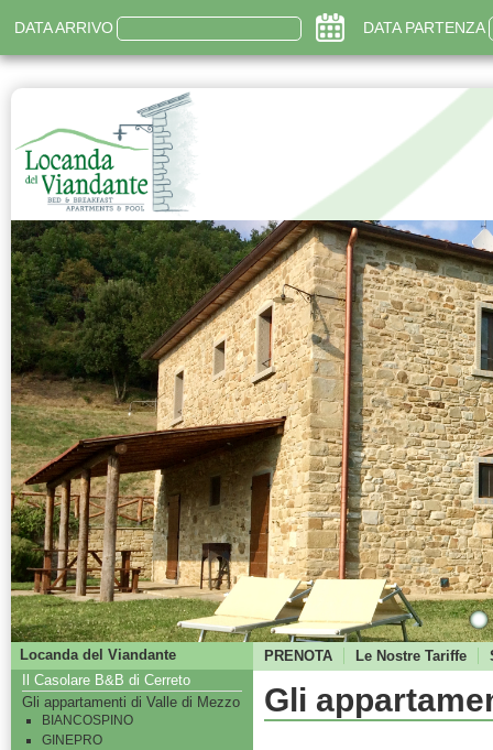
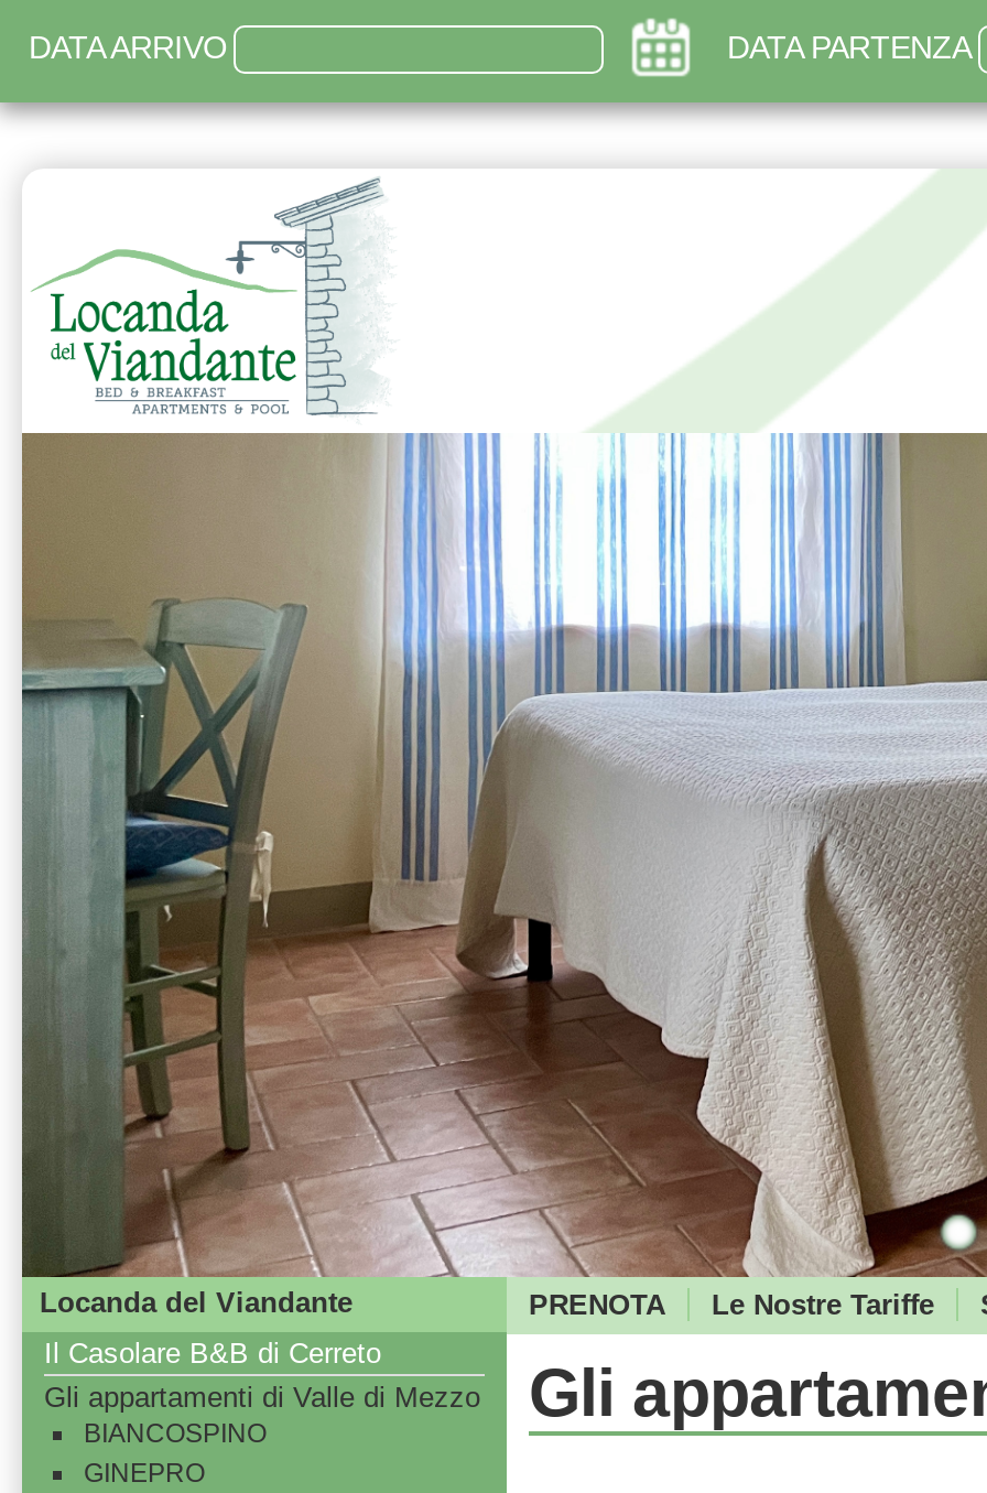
- [image]
+ [image]
